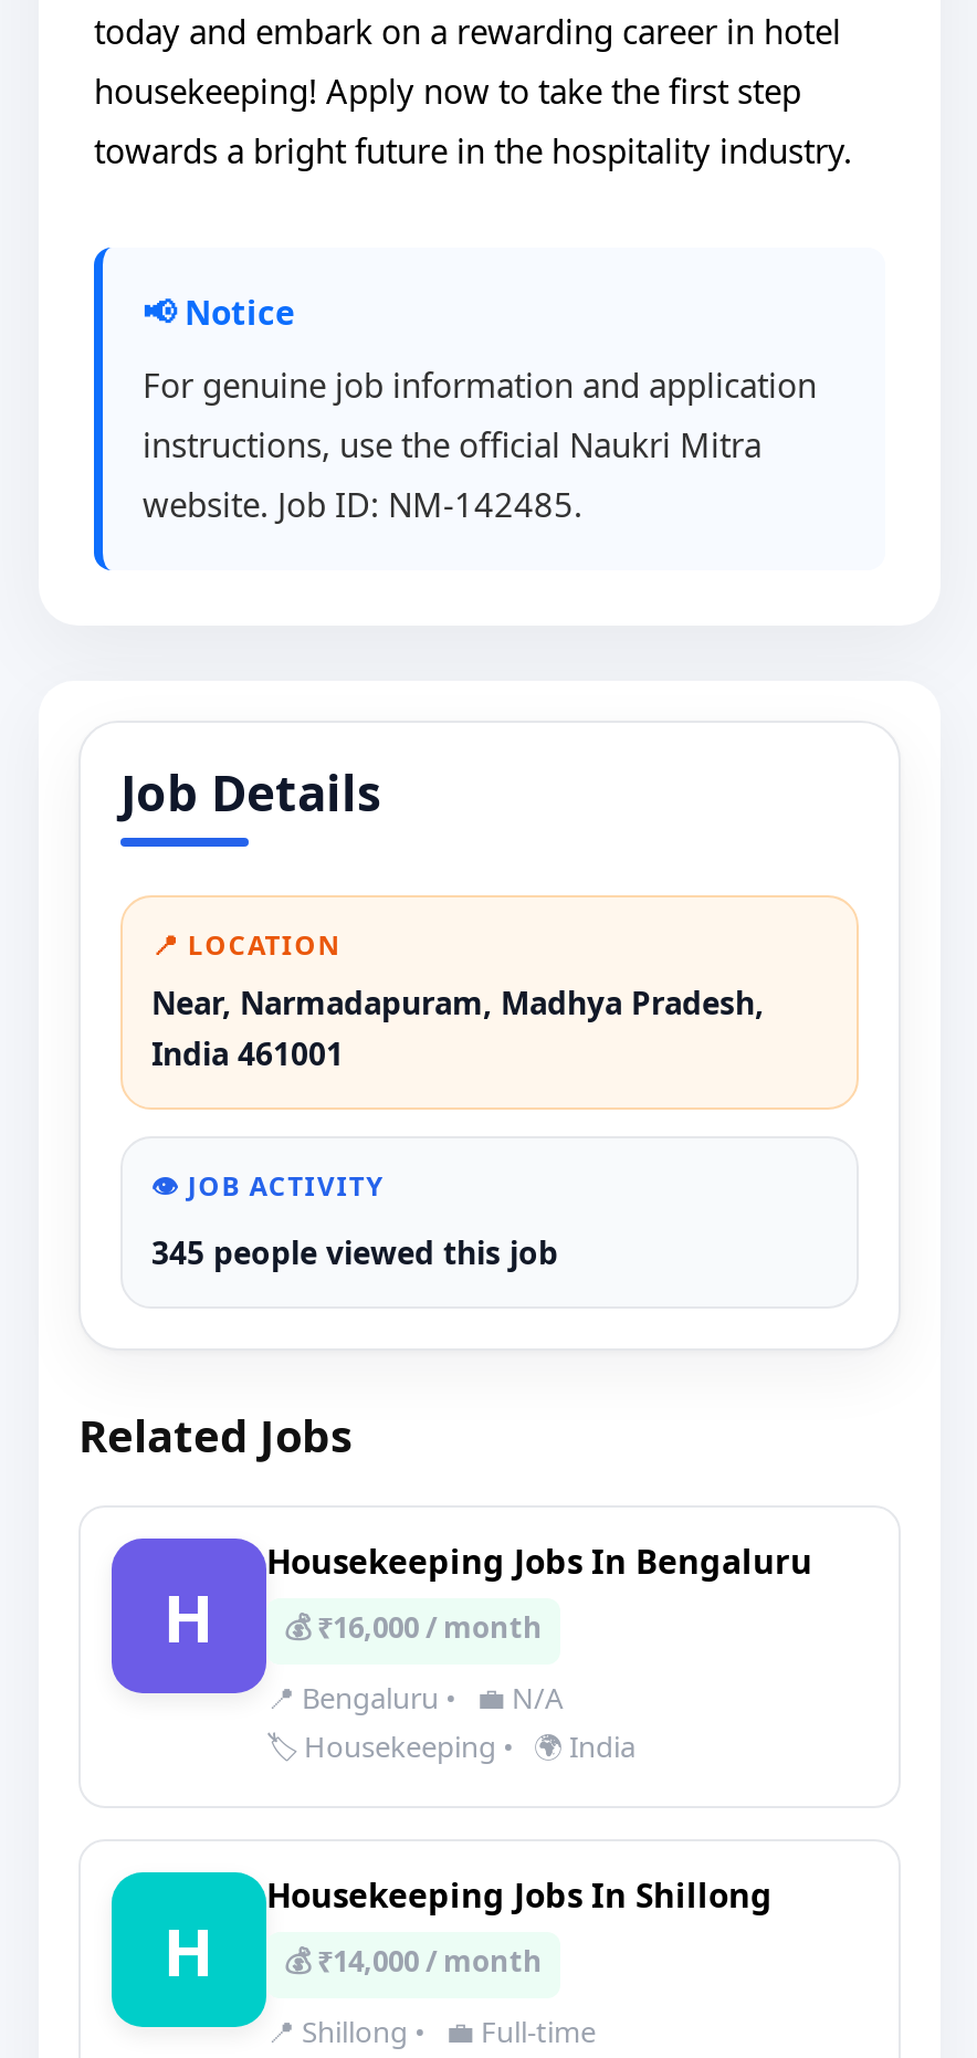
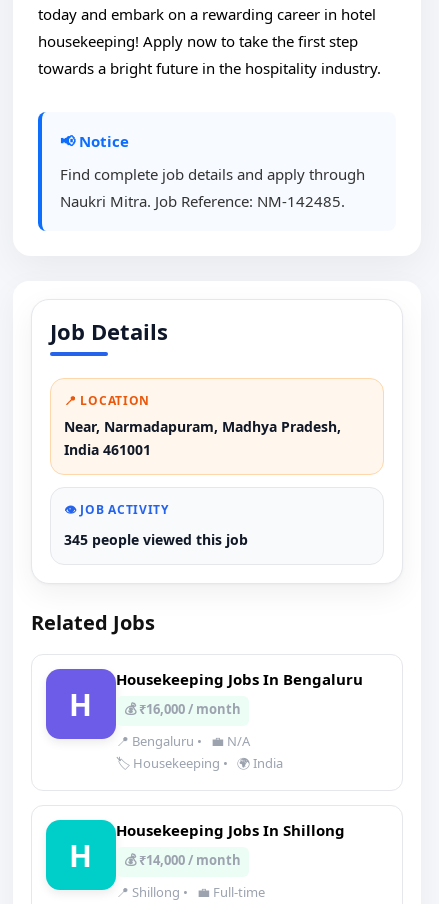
- For genuine job information and application
- instructions, use the official Naukri Mitra
- website. Job ID: NM-142485.
+ Find complete job details and apply through
+ Naukri Mitra. Job Reference: NM-142485.
